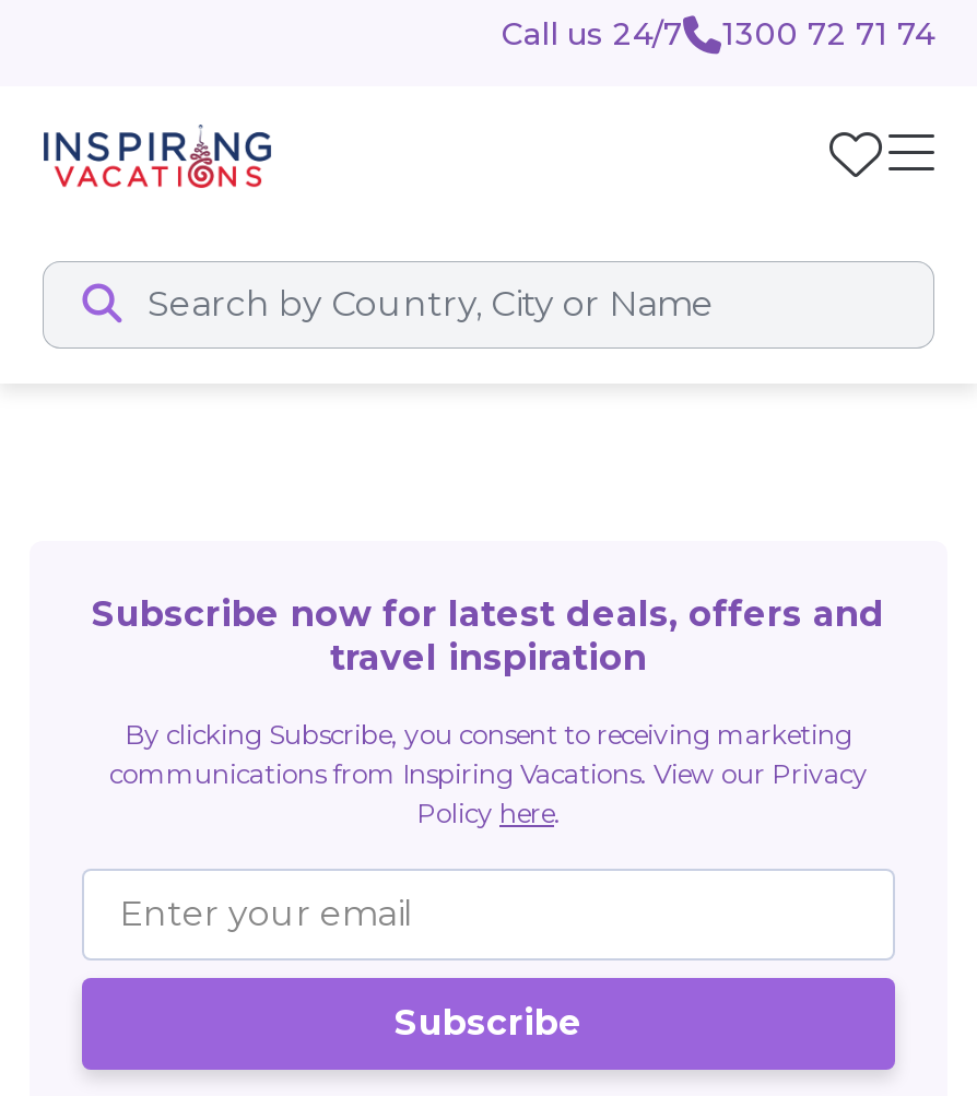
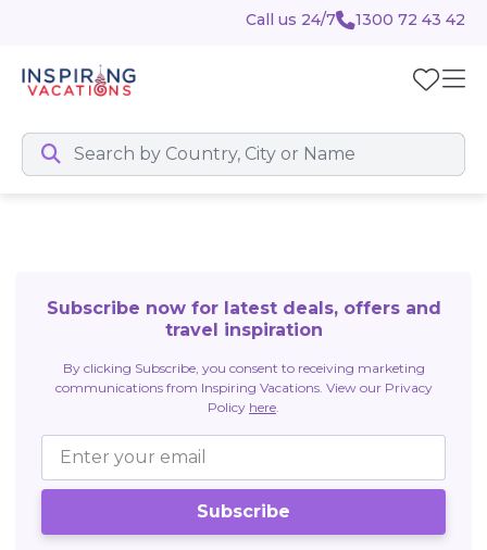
- Call us 24/7 1300 72 71 74
+ Call us 24/7 1300 72 43 42
